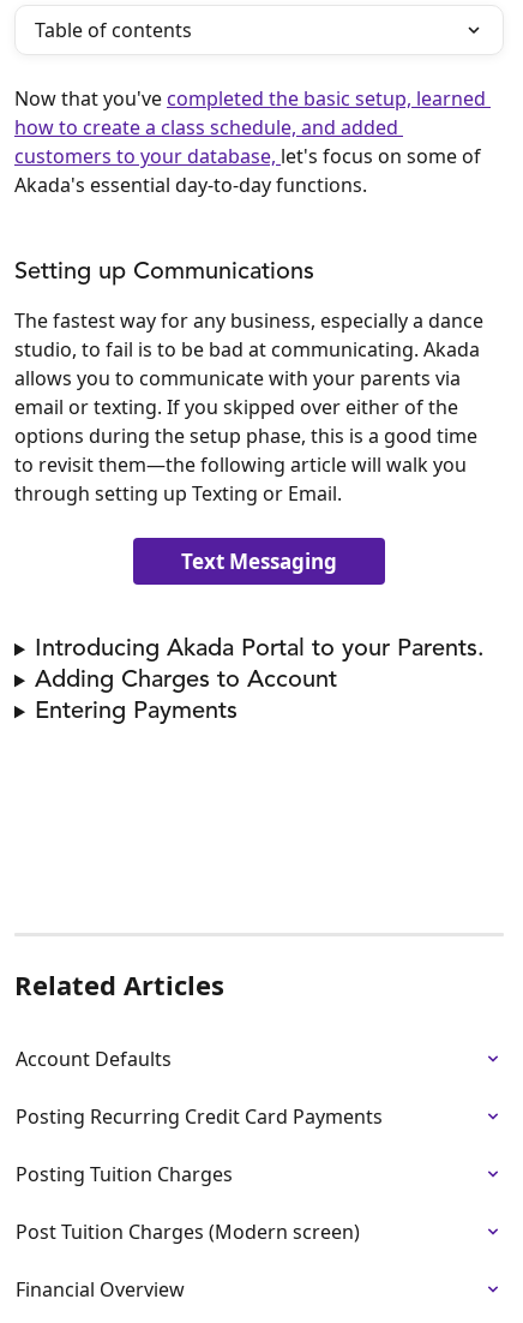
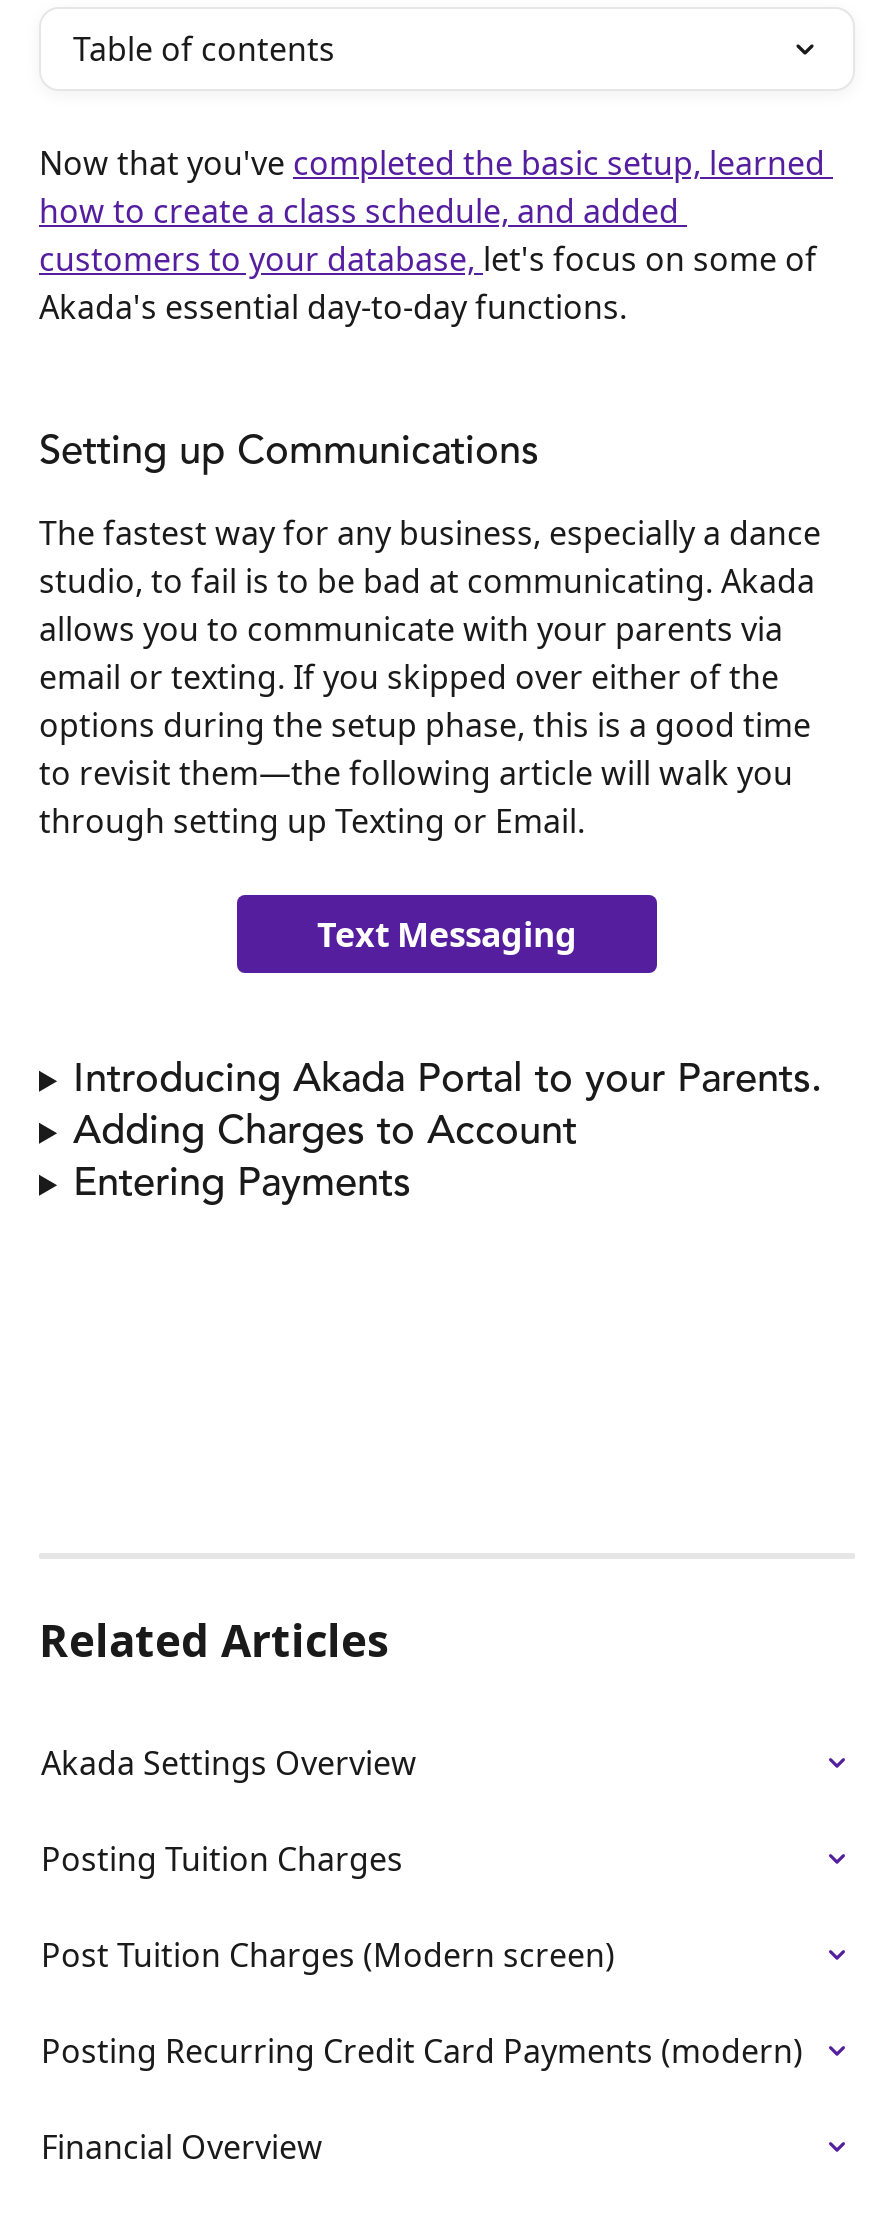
- Account Defaults
- Posting Recurring Credit Card Payments
+ Akada Settings Overview

moved up: Posting Tuition Charges | Post Tuition Charges (Modern screen)

+ Posting Recurring Credit Card Payments (modern)
